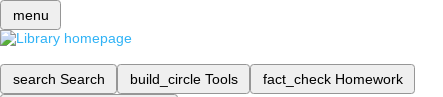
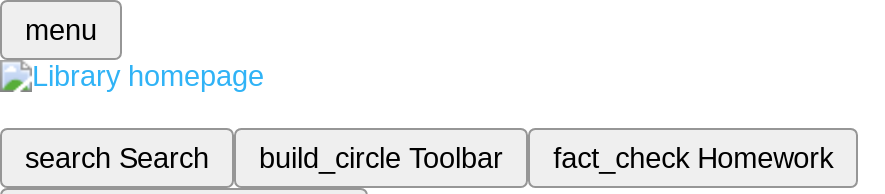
- build_circle Tools
+ build_circle Toolbar
